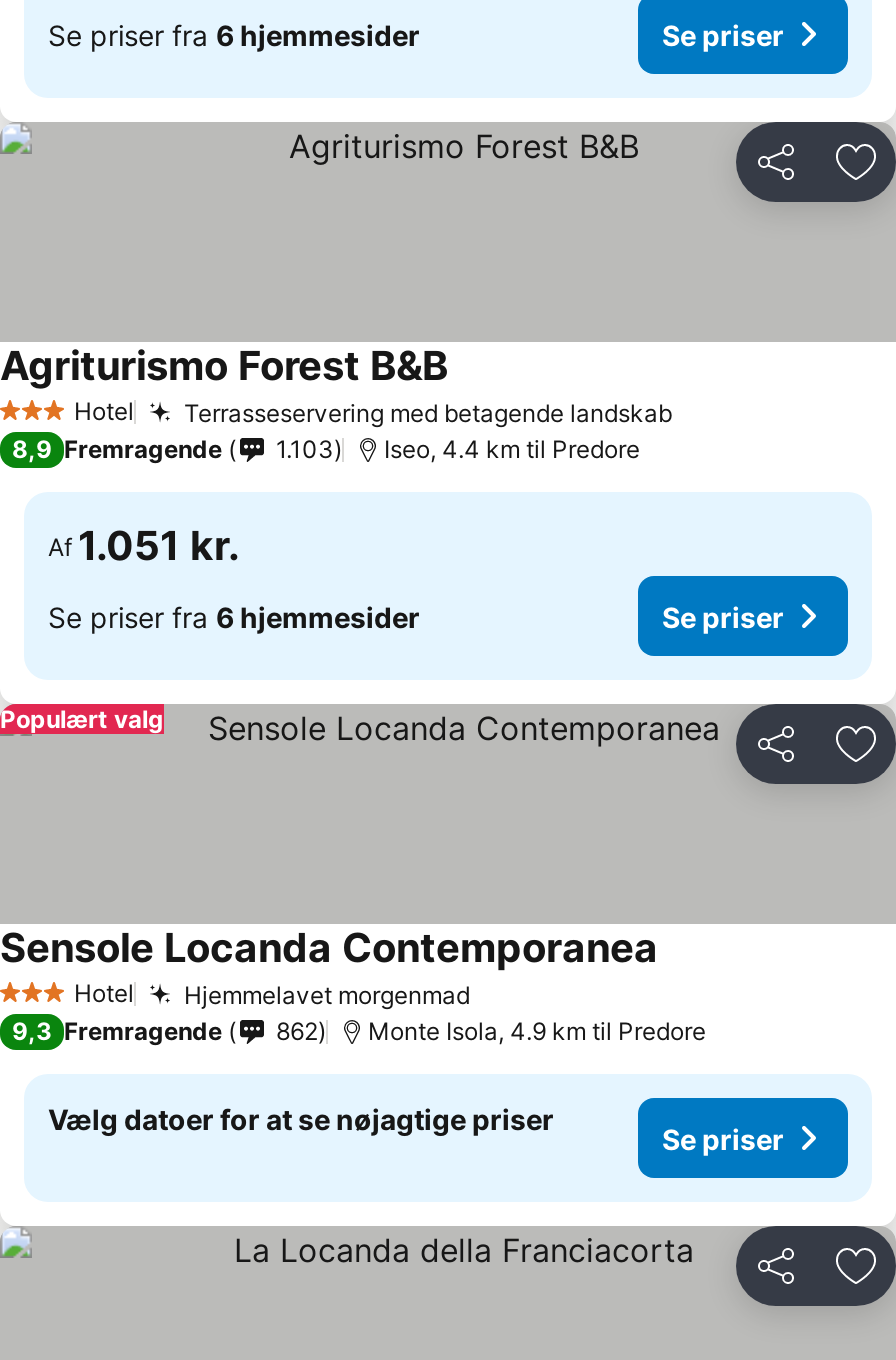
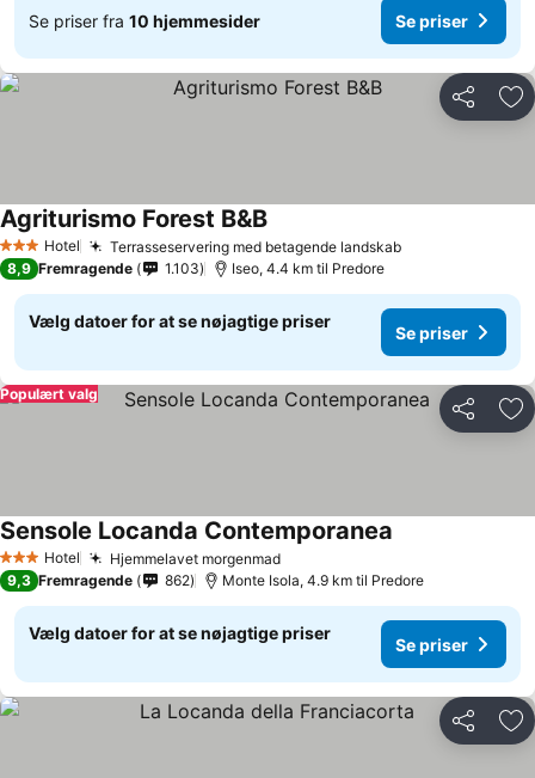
- Se priser fra 6 hjemmesider
+ Se priser fra 10 hjemmesider

- Af 1.051 kr.
- Se priser fra 6 hjemmesider
+ Vælg datoer for at se nøjagtige priser
